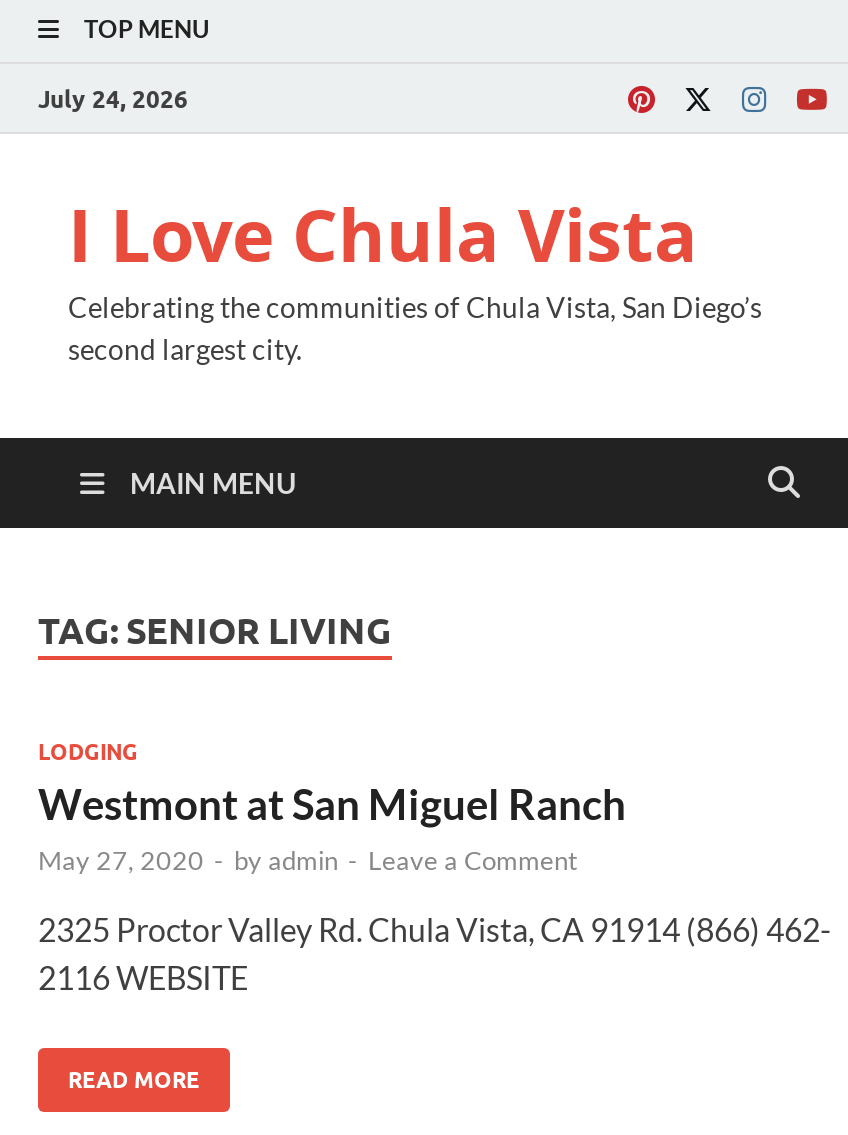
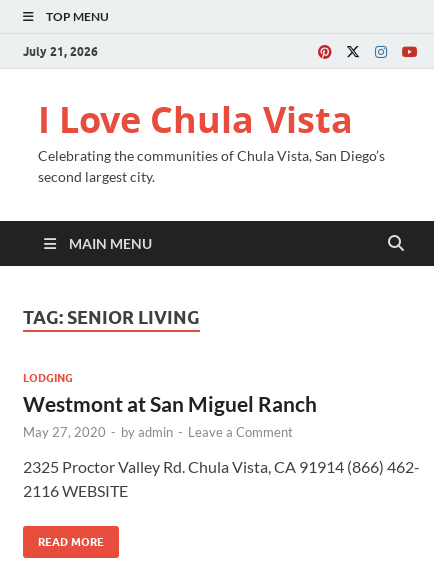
- July 24, 2026
+ July 21, 2026
